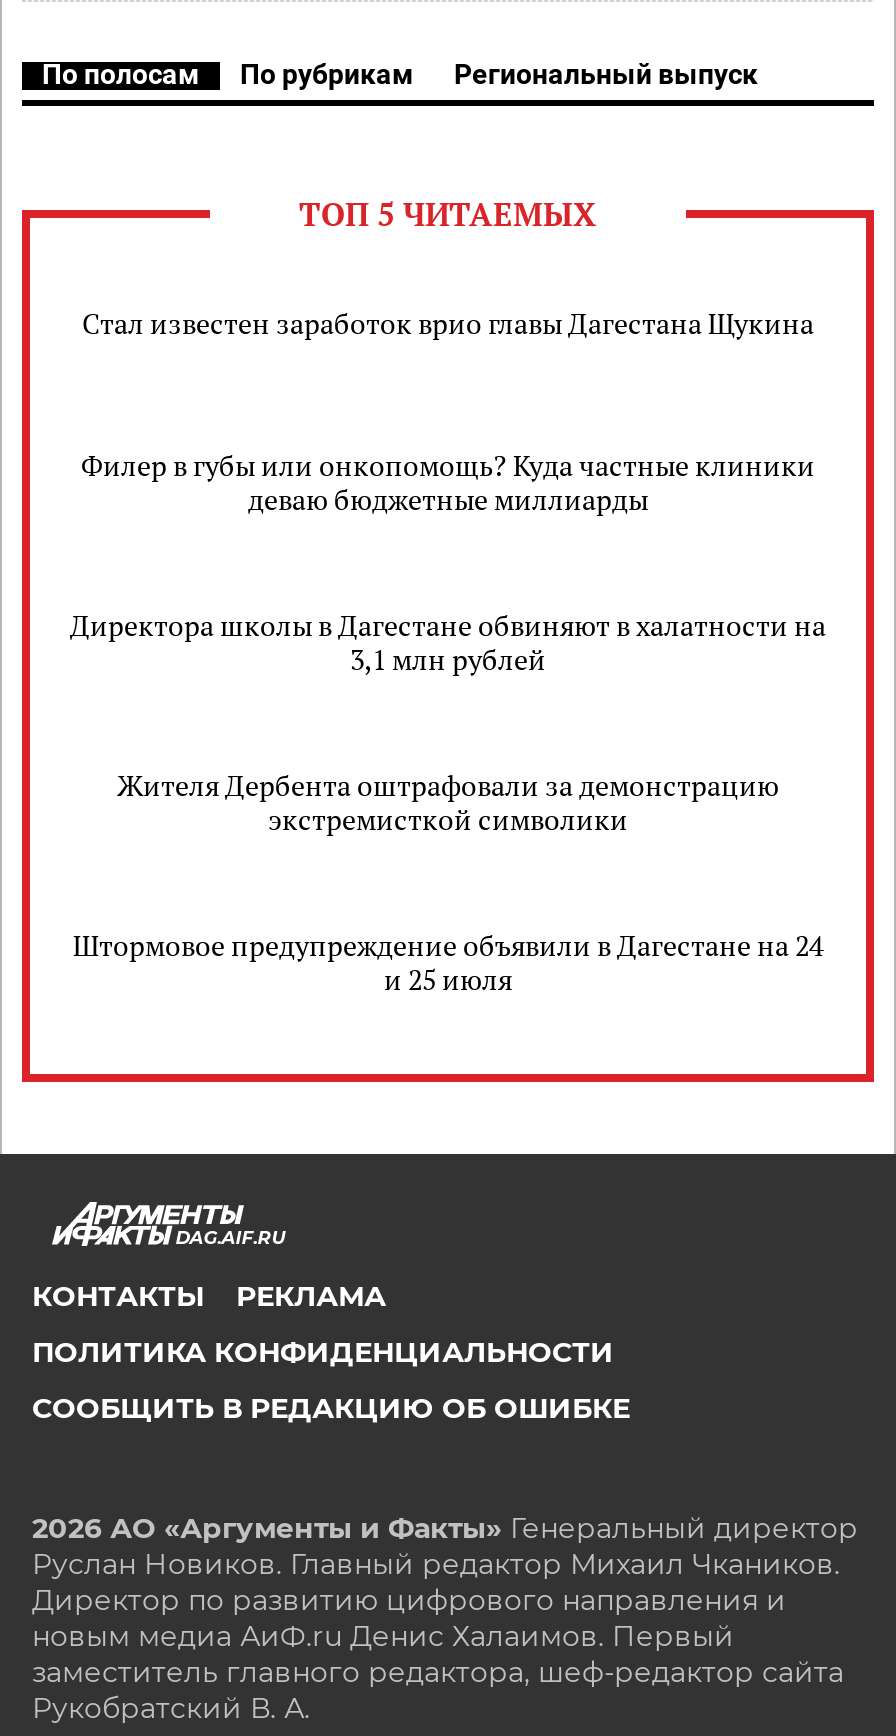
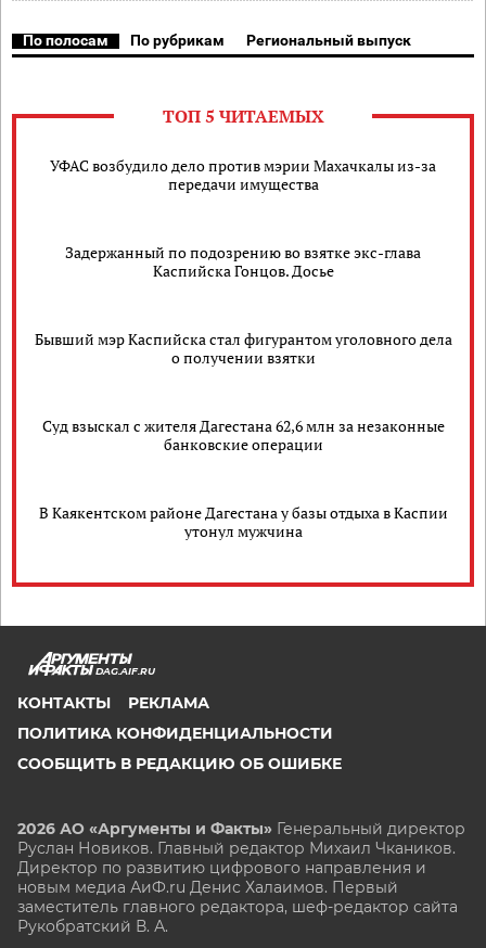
- Стал известен заработок врио главы Дагестана Щукина
+ УФАС возбудило дело против мэрии Махачкалы из-за
+ передачи имущества

- Филер в губы или онкопомощь? Куда частные клиники
- деваю бюджетные миллиарды
+ Задержанный по подозрению во взятке экс-глава
+ Каспийска Гонцов. Досье

- Директора школы в Дагестане обвиняют в халатности на
- 3,1 млн рублей
+ Бывший мэр Каспийска стал фигурантом уголовного дела
+ о получении взятки

- Жителя Дербента оштрафовали за демонстрацию
- экстремисткой символики
+ Суд взыскал с жителя Дагестана 62,6 млн за незаконные
+ банковские операции

- Штормовое предупреждение объявили в Дагестане на 24
- и 25 июля
+ В Каякентском районе Дагестана у базы отдыха в Каспии
+ утонул мужчина
